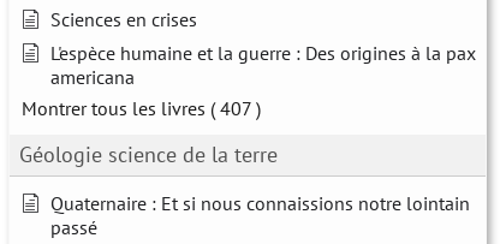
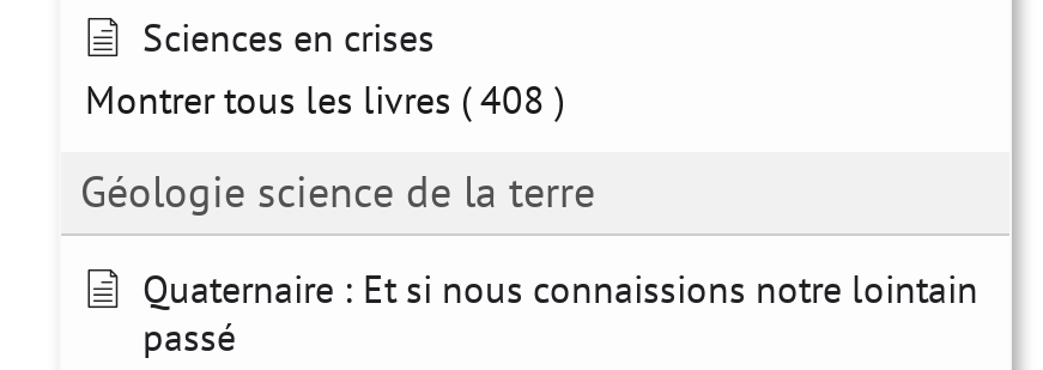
- L'espèce humaine et la guerre : Des origines à la pax
- americana
- Montrer tous les livres ( 407 )
+ Montrer tous les livres ( 408 )
